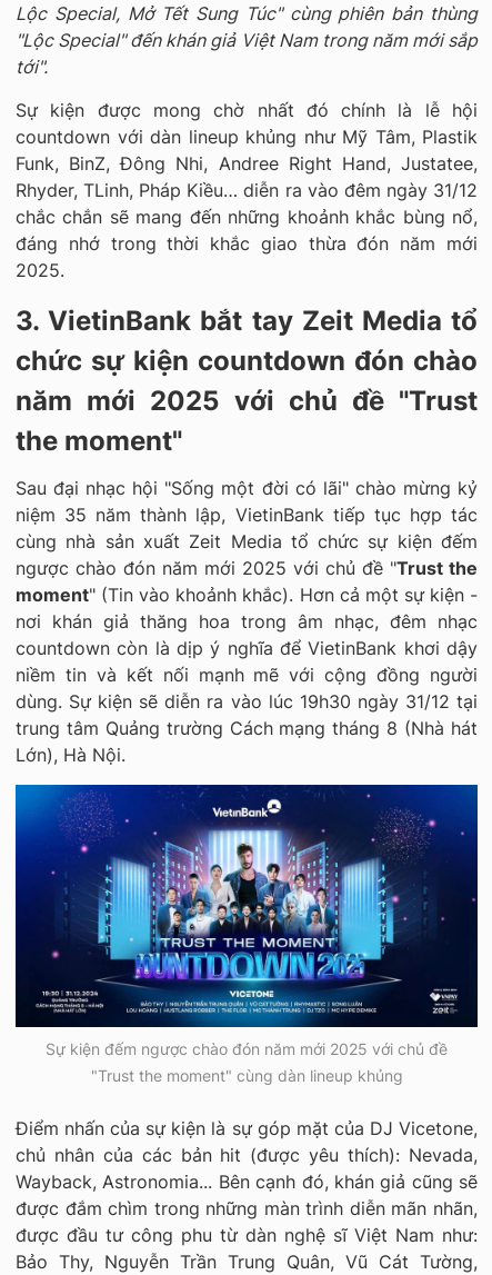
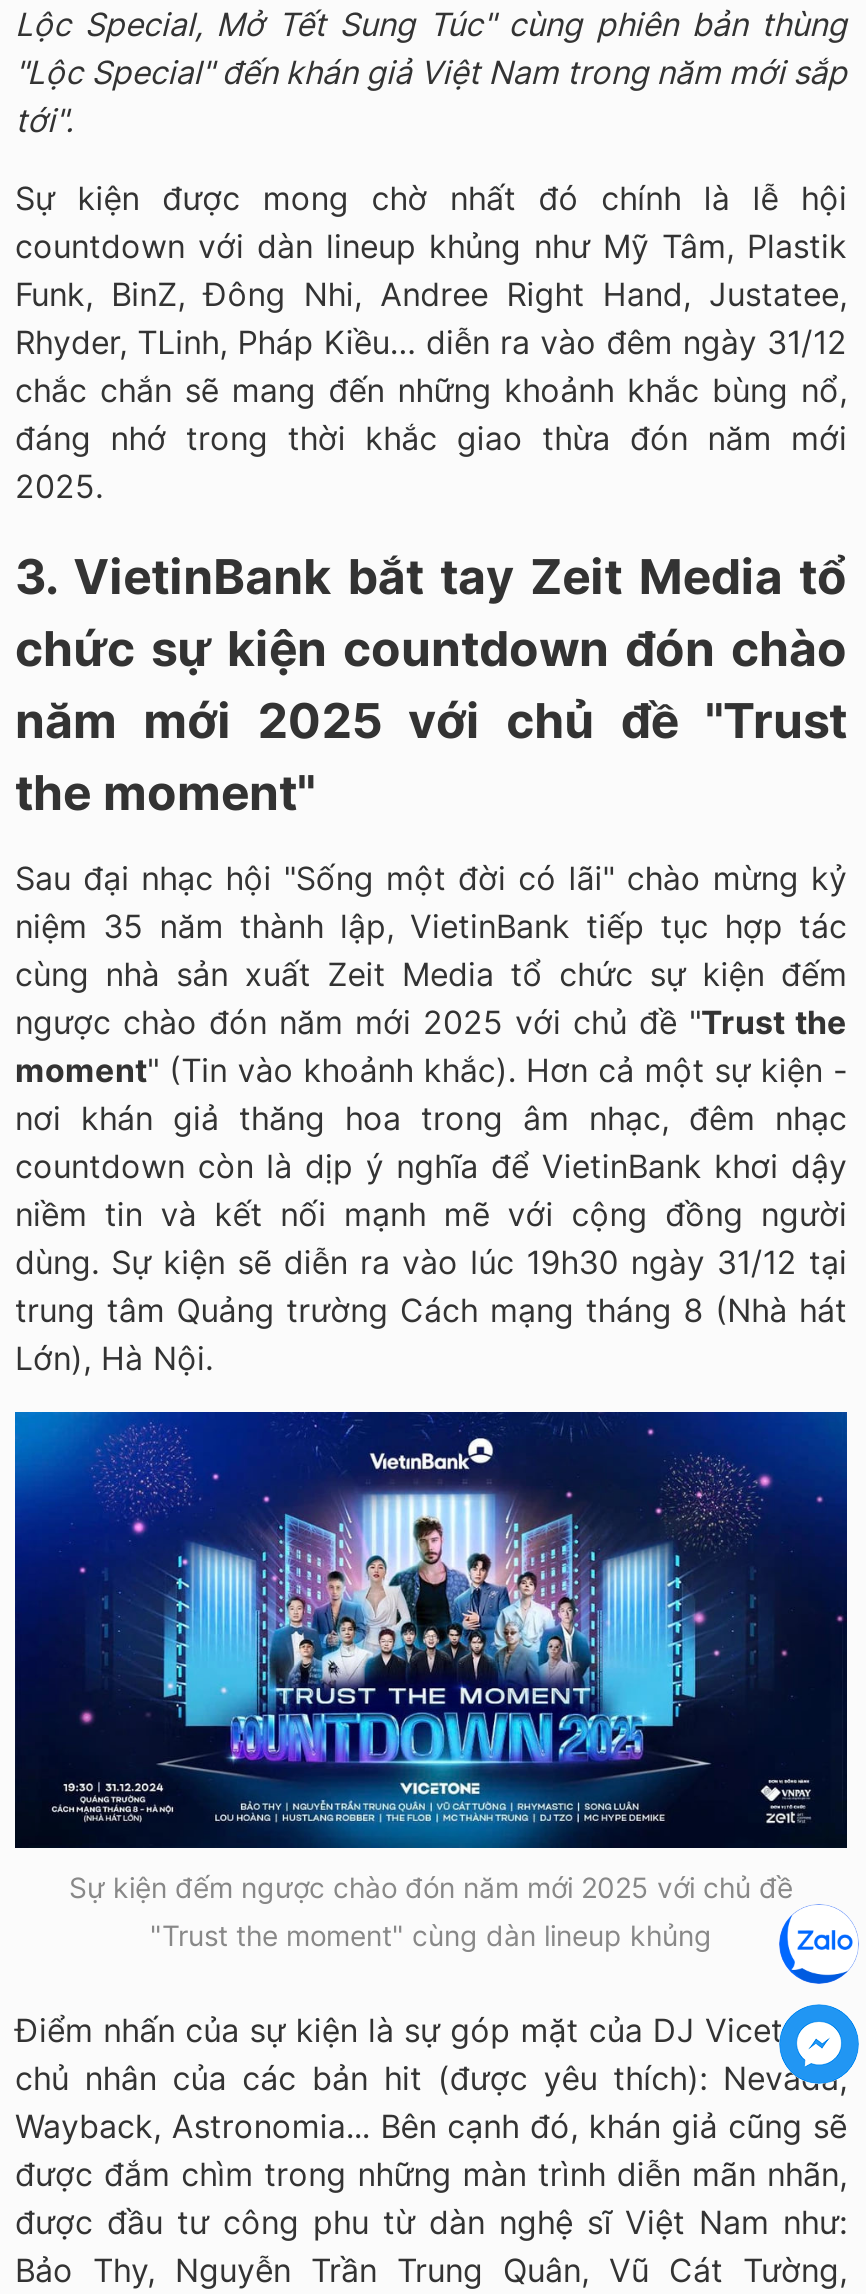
+ [image]
